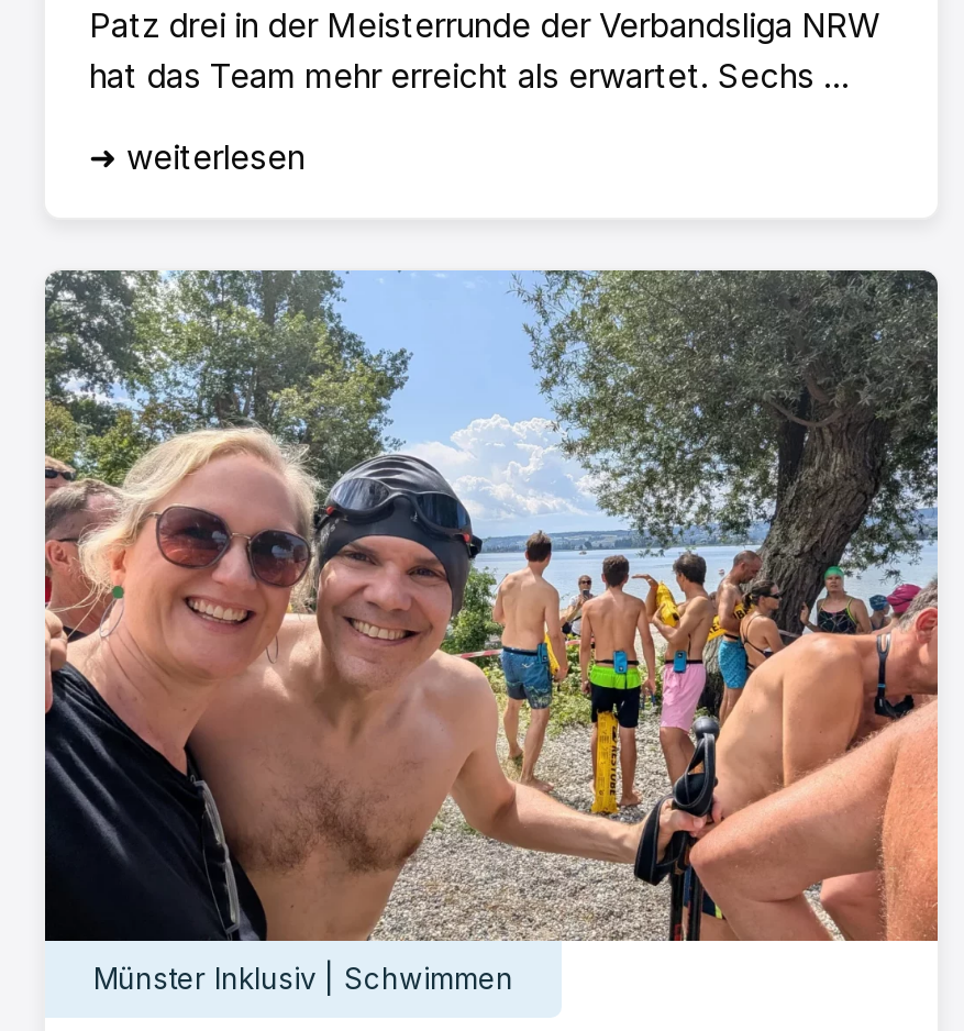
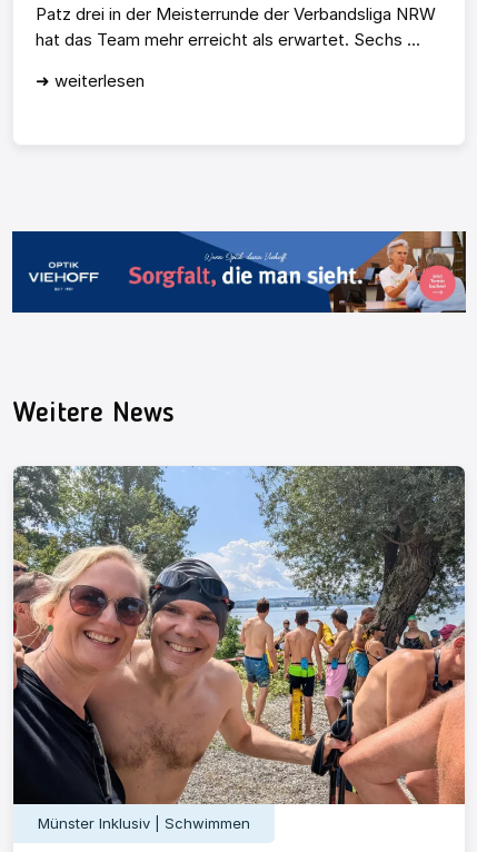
+ [image]

+ Weitere News
